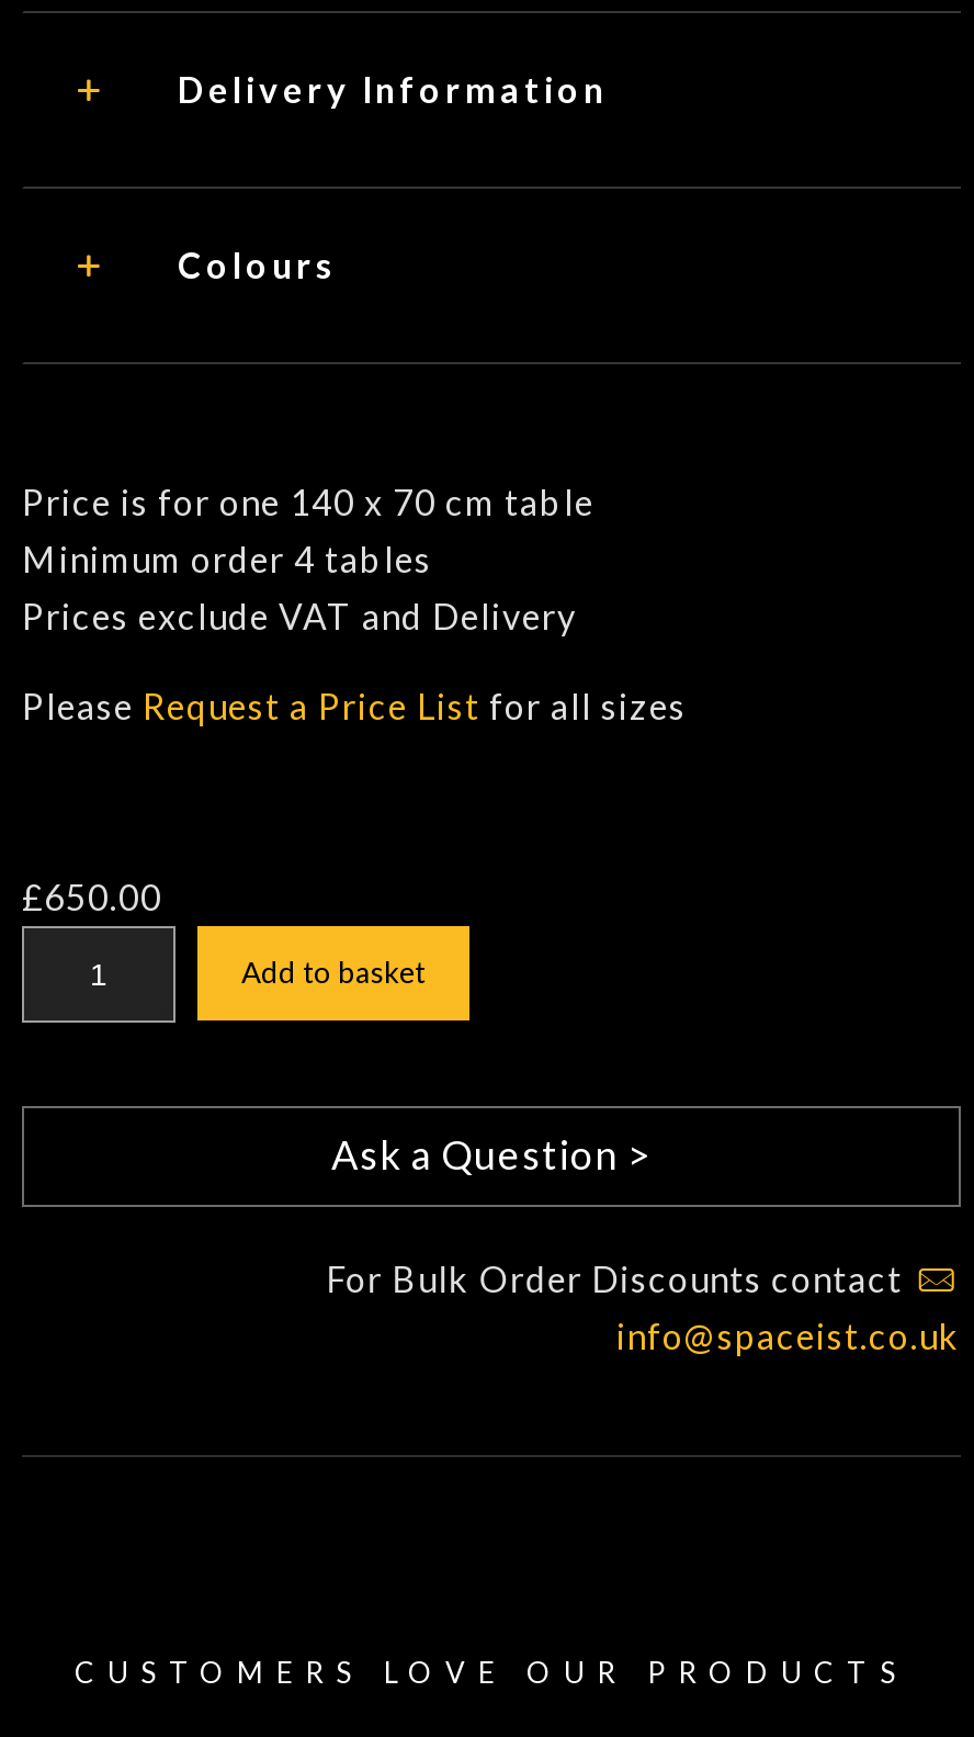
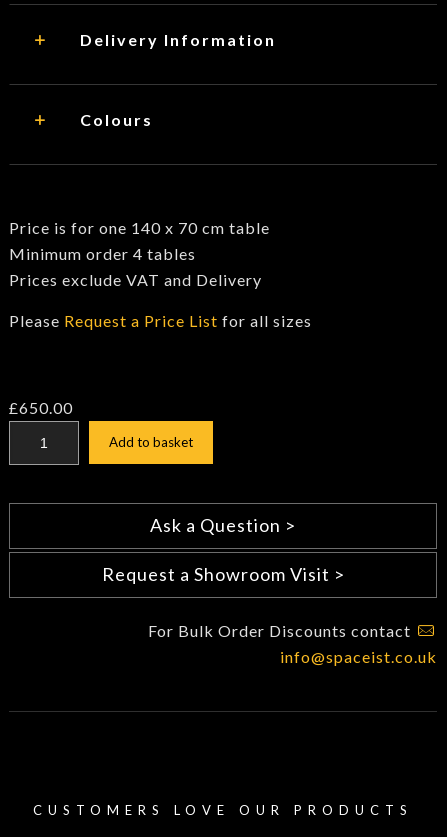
+ Request a Showroom Visit >
